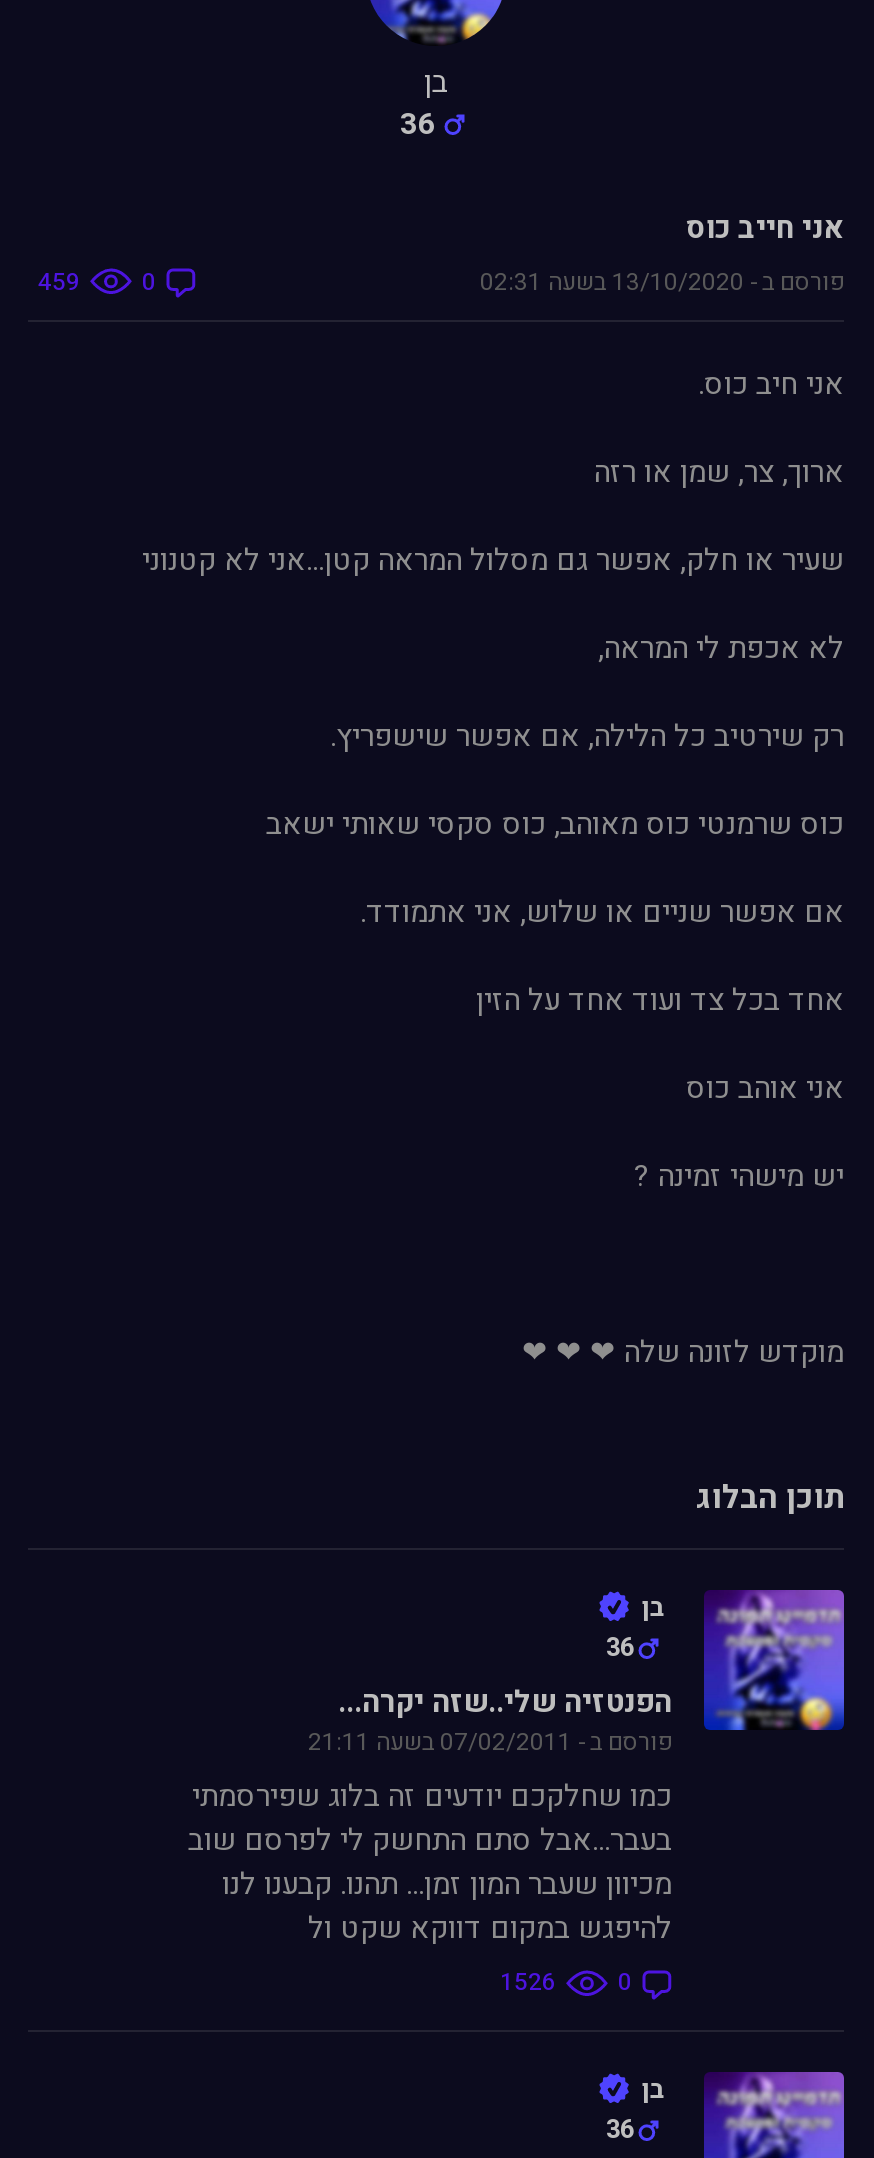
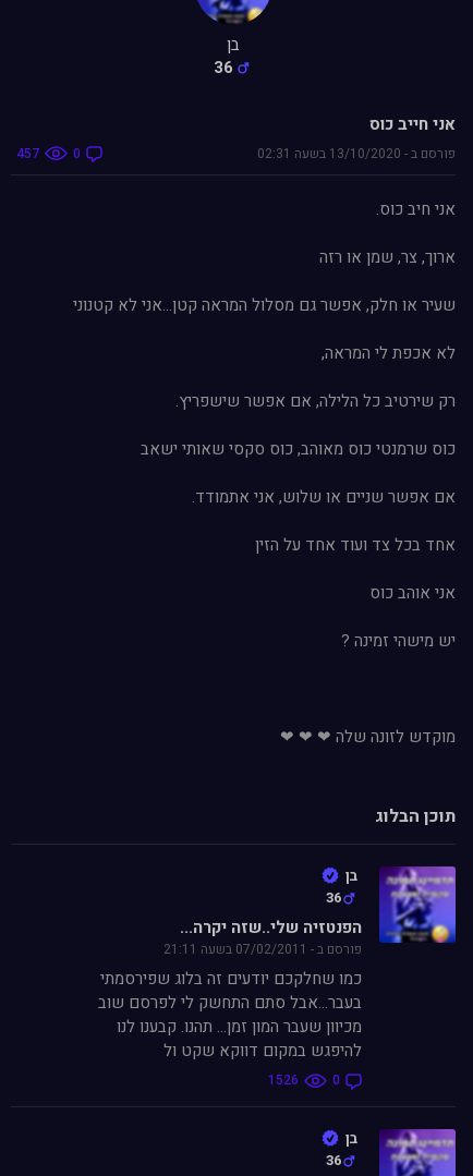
- 459 0
+ 457 0
